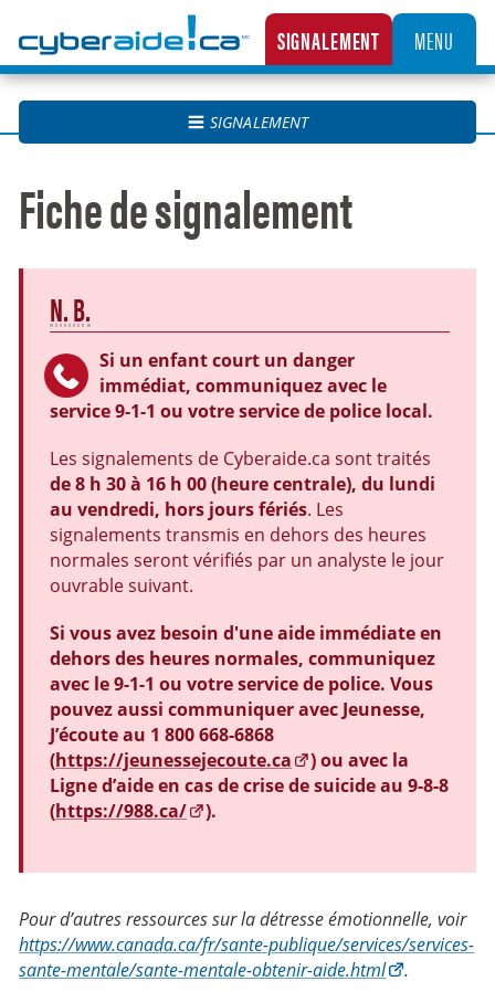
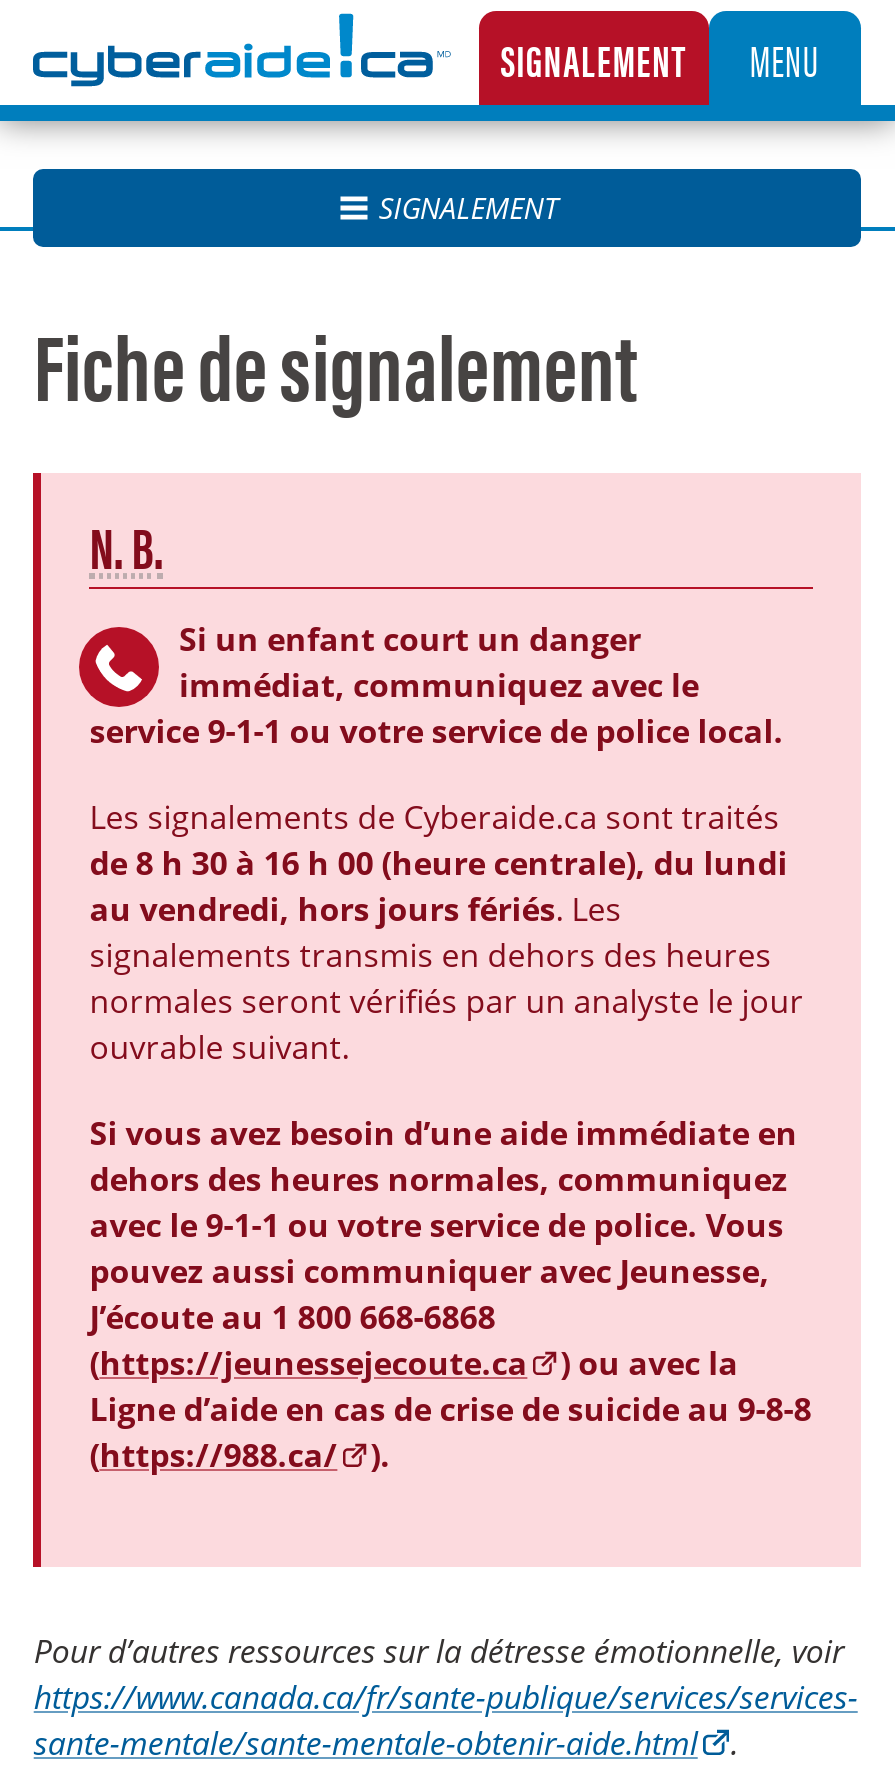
- Si vous avez besoin d'une aide immédiate en
+ Si vous avez besoin d’une aide immédiate en
